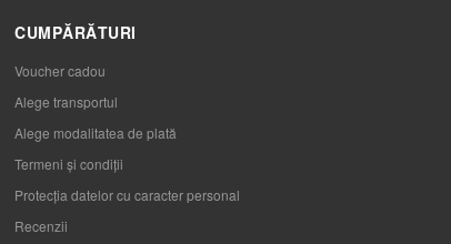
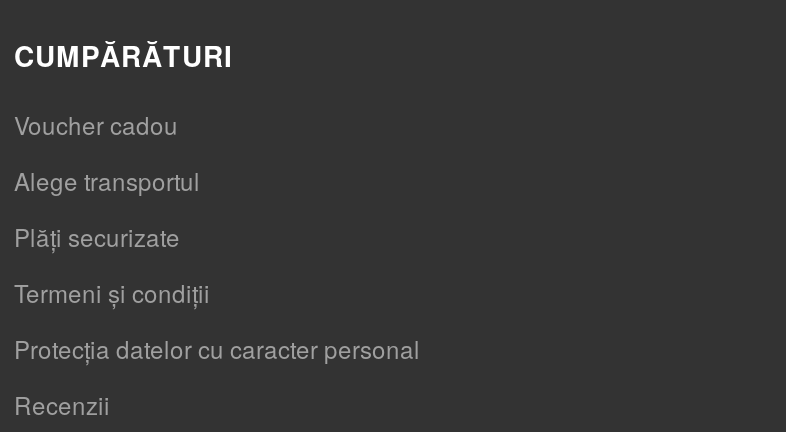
- Alege modalitatea de plată
+ Plăți securizate
